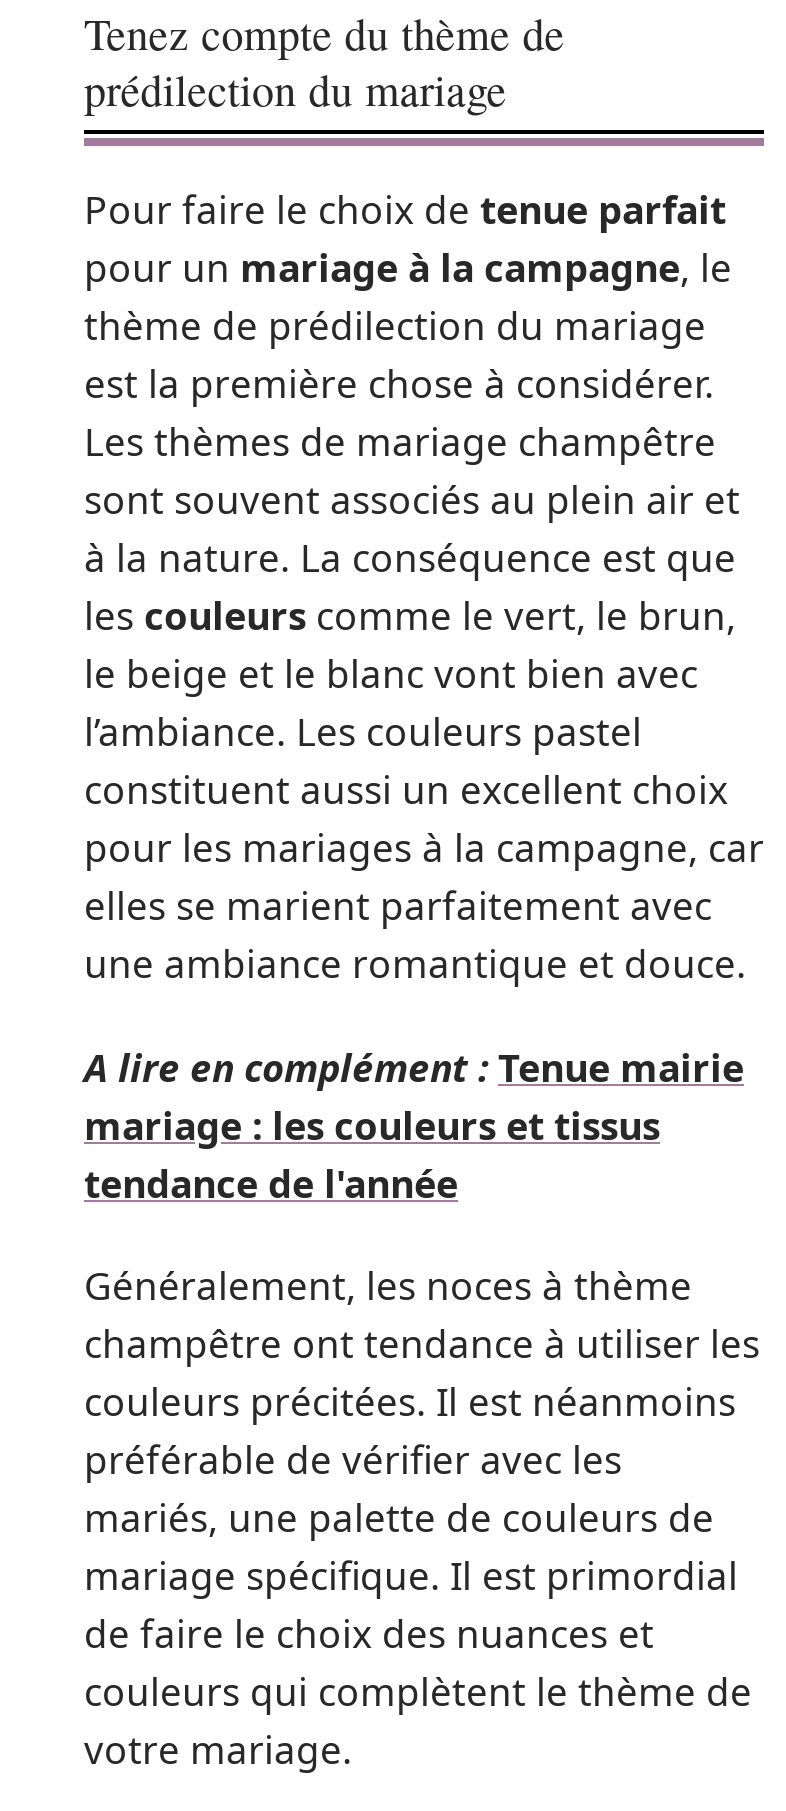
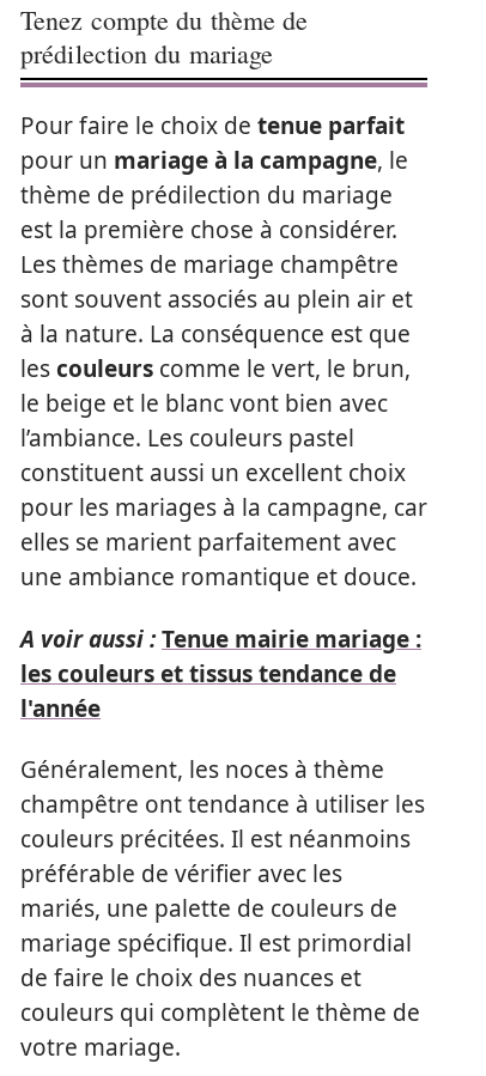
- A lire en complément : Tenue mairie
- mariage : les couleurs et tissus
- tendance de l'année
+ A voir aussi : Tenue mairie mariage :
+ les couleurs et tissus tendance de
+ l'année
